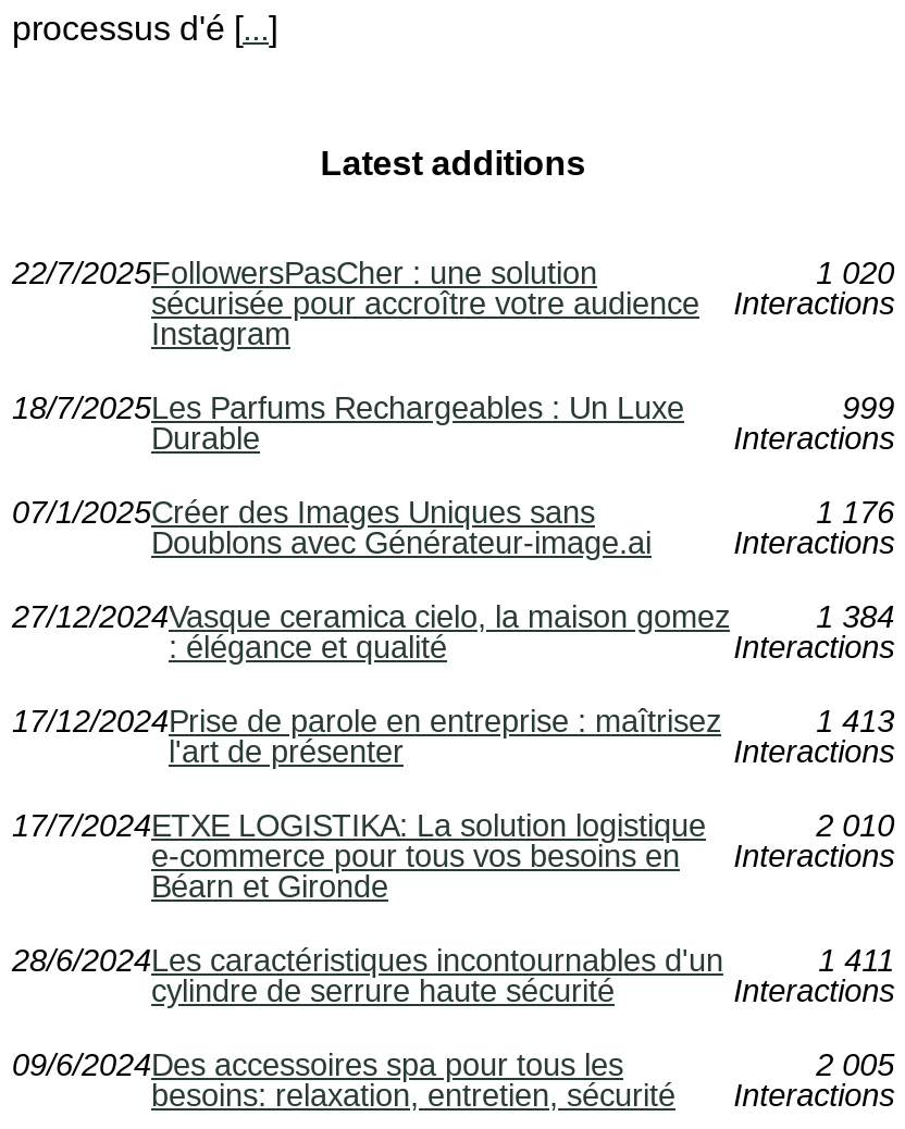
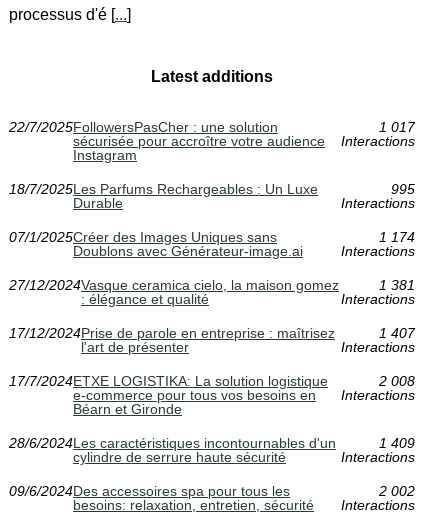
- 1 020
+ 1 017

- 999
+ 995

- 1 176
+ 1 174

- 1 384
+ 1 381

- 1 413
+ 1 407

- 2 010
+ 2 008

- 1 411
+ 1 409

- 2 005
+ 2 002
